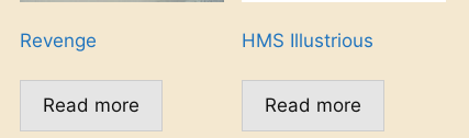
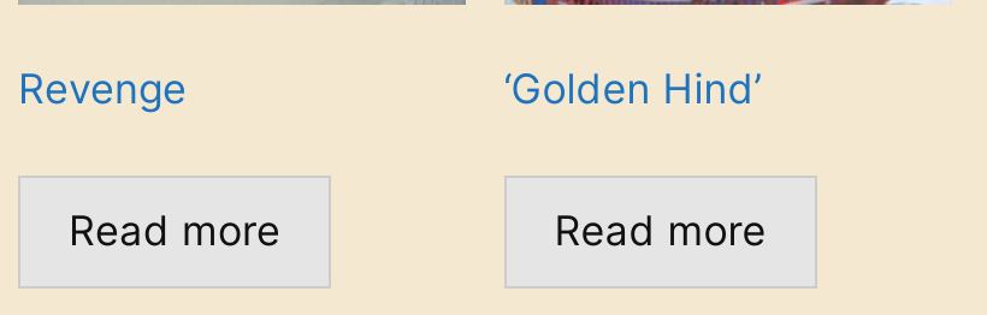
- HMS Illustrious
+ ‘Golden Hind’
